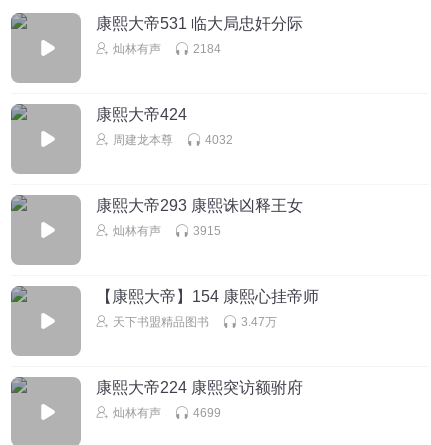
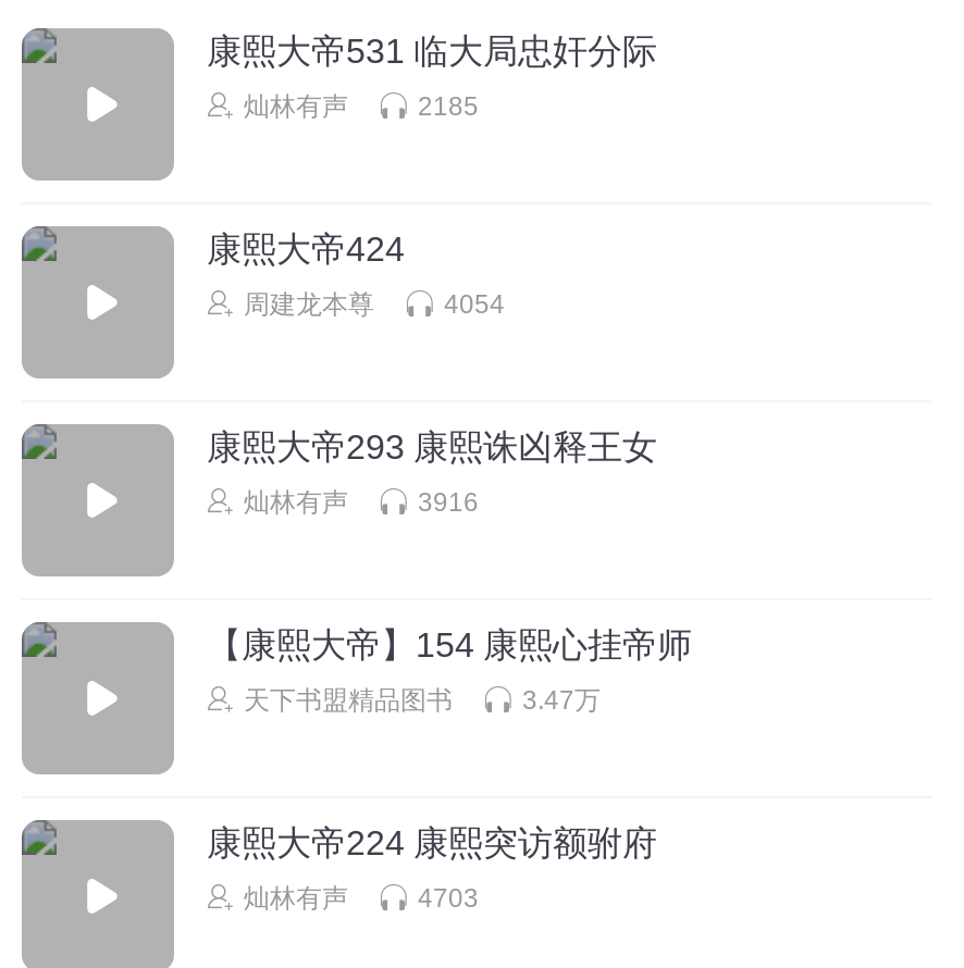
- 2184
+ 2185

- 4032
+ 4054

- 3915
+ 3916

- 4699
+ 4703
